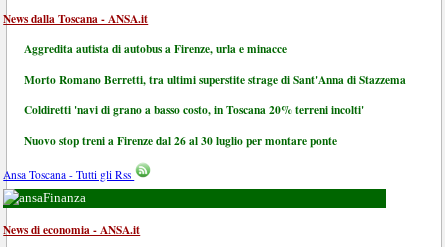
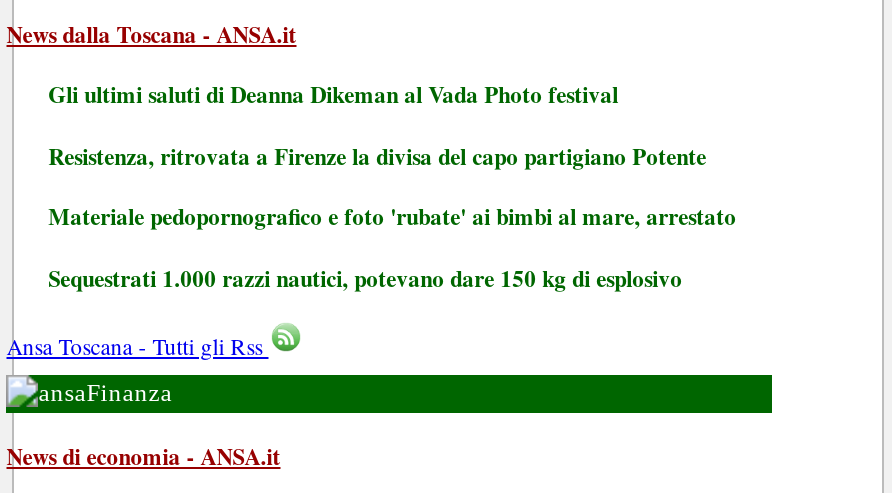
- Aggredita autista di autobus a Firenze, urla e minacce
+ Gli ultimi saluti di Deanna Dikeman al Vada Photo festival

- Morto Romano Berretti, tra ultimi superstite strage di Sant'Anna di Stazzema
+ Resistenza, ritrovata a Firenze la divisa del capo partigiano Potente

- Coldiretti 'navi di grano a basso costo, in Toscana 20% terreni incolti'
+ Materiale pedopornografico e foto 'rubate' ai bimbi al mare, arrestato

- Nuovo stop treni a Firenze dal 26 al 30 luglio per montare ponte
+ Sequestrati 1.000 razzi nautici, potevano dare 150 kg di esplosivo
